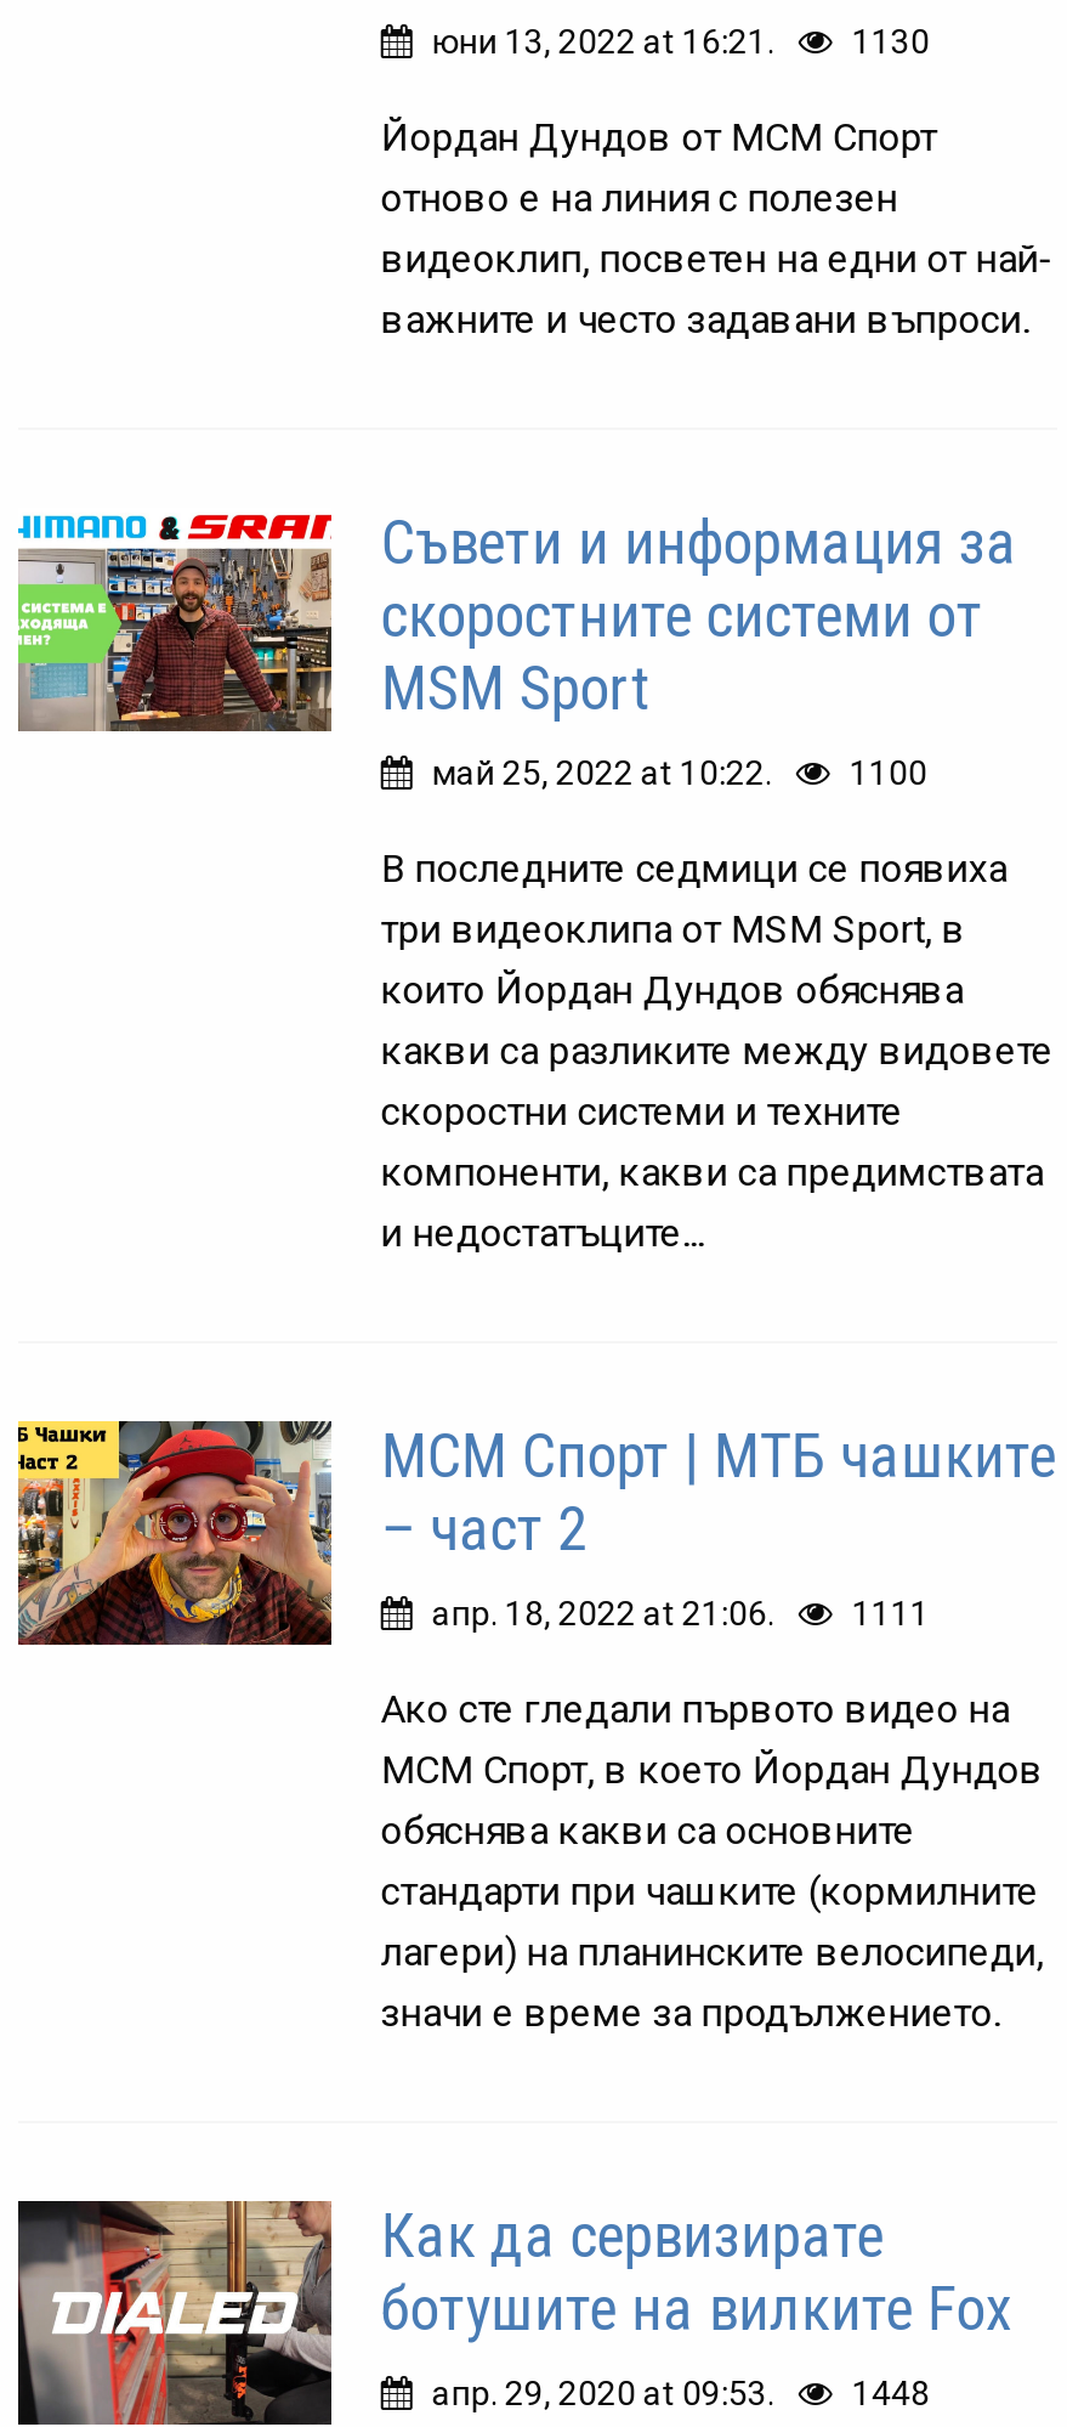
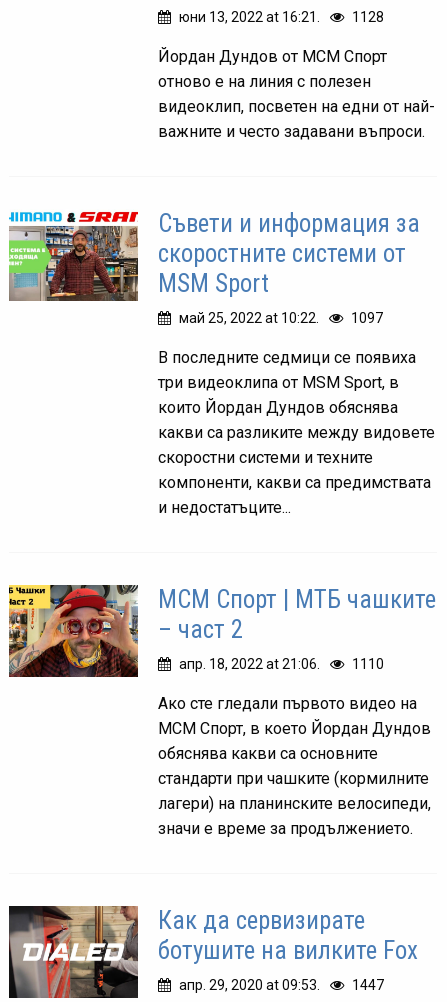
- юни 13, 2022 at 16:21. 1130
+ юни 13, 2022 at 16:21. 1128

- май 25, 2022 at 10:22. 1100
+ май 25, 2022 at 10:22. 1097

- апр. 18, 2022 at 21:06. 1111
+ апр. 18, 2022 at 21:06. 1110

- апр. 29, 2020 at 09:53. 1448
+ апр. 29, 2020 at 09:53. 1447
